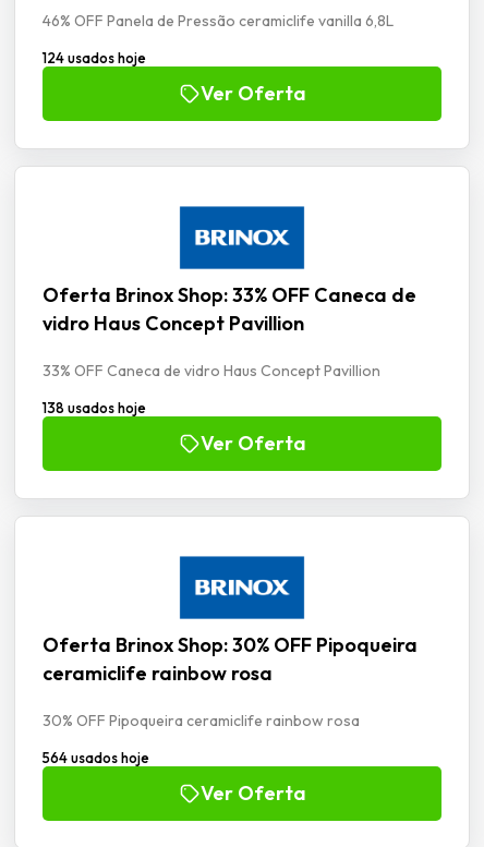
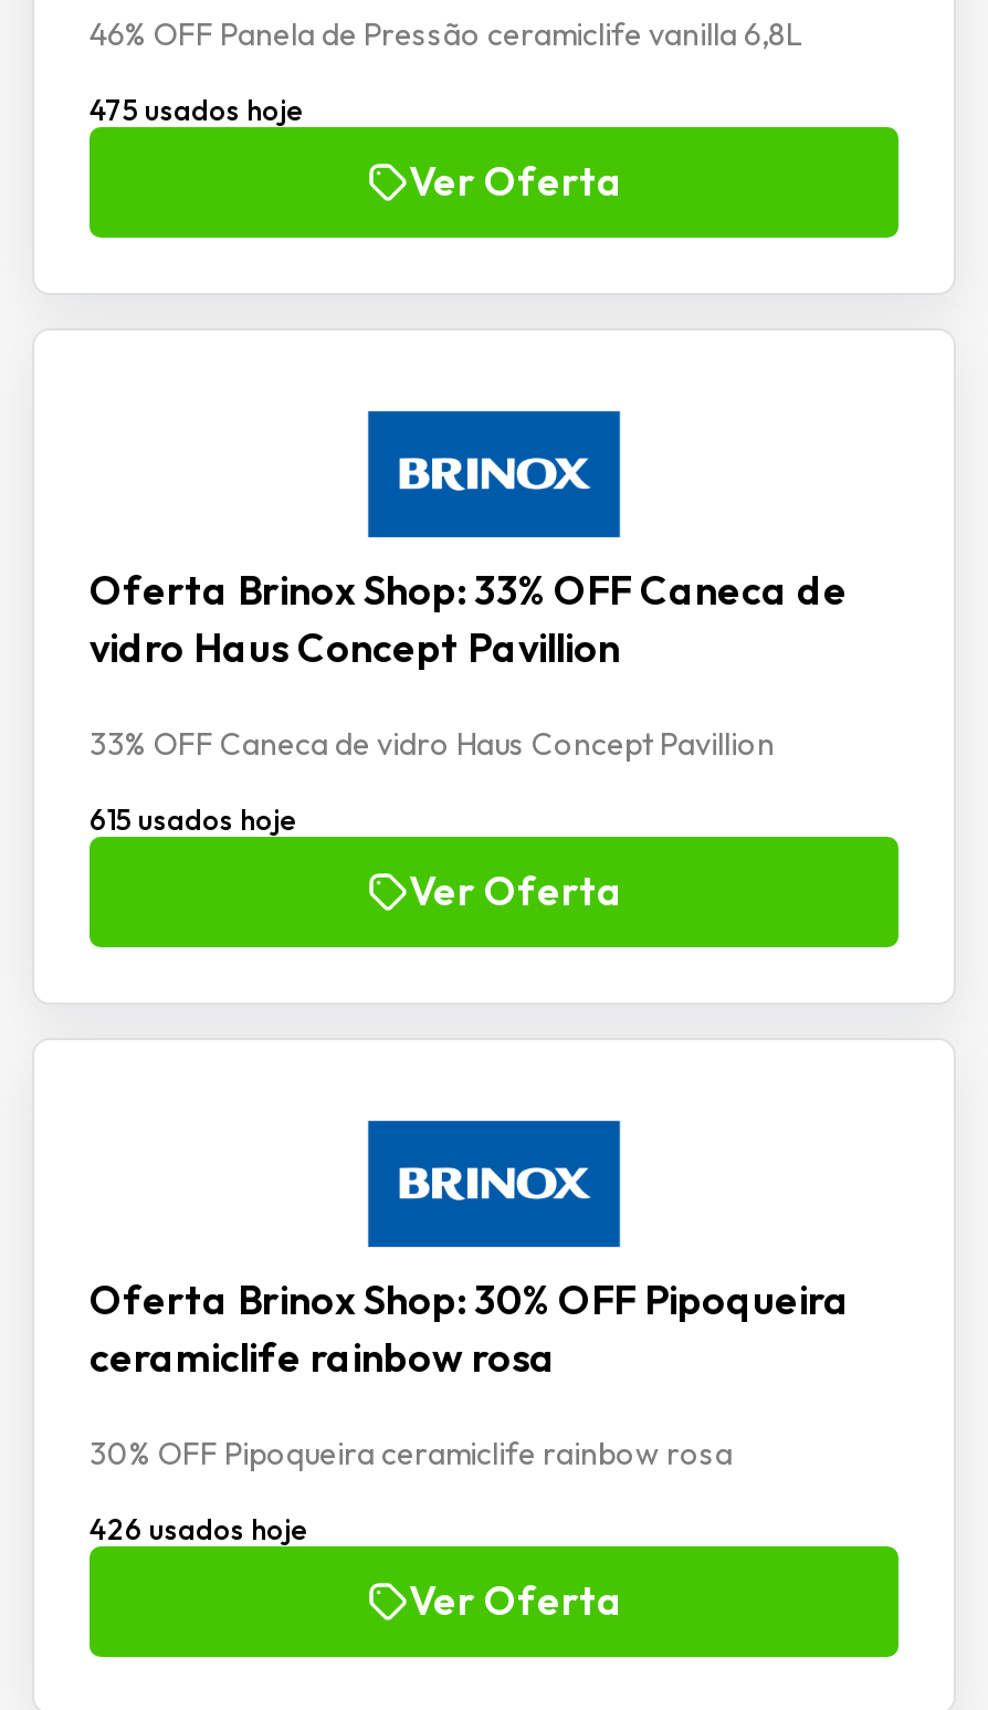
- 124 usados hoje
+ 475 usados hoje

- 138 usados hoje
+ 615 usados hoje

- 564 usados hoje
+ 426 usados hoje
